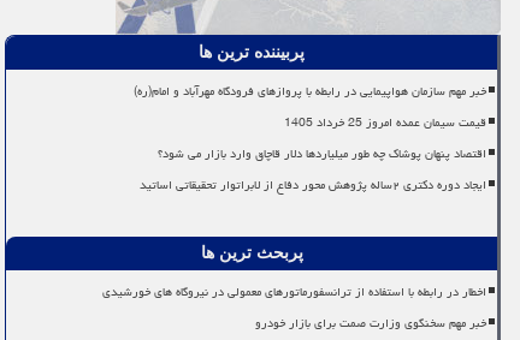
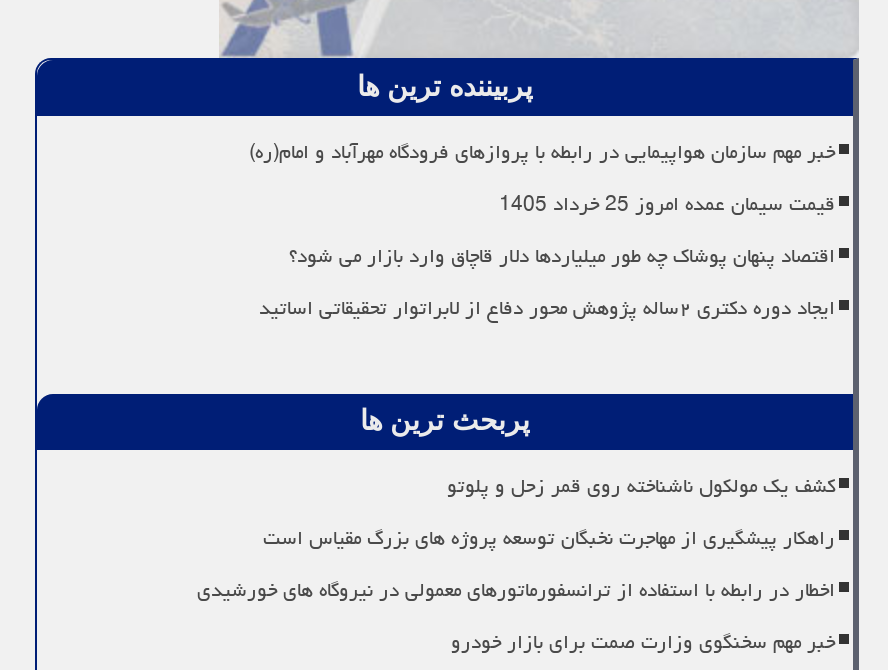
+ کشف یک مولکول ناشناخته روی قمر زحل و پلوتو
+ راهکار پیشگیری از مهاجرت نخبگان توسعه پروژه های بزرگ مقیاس است
